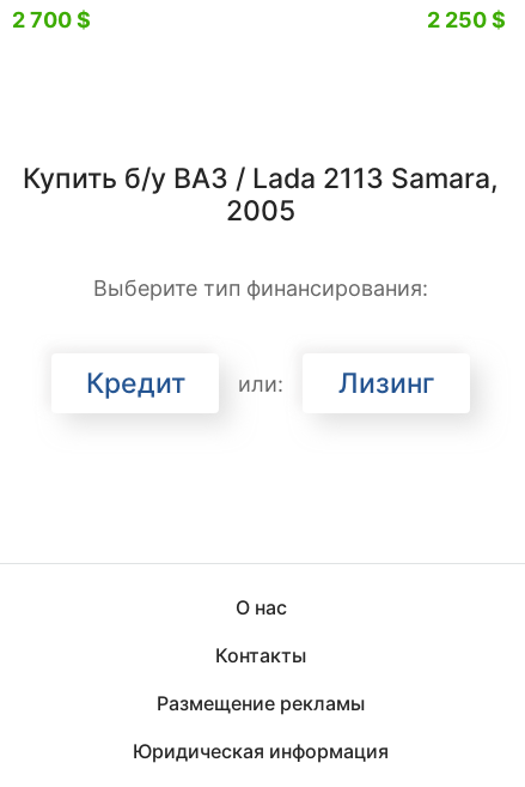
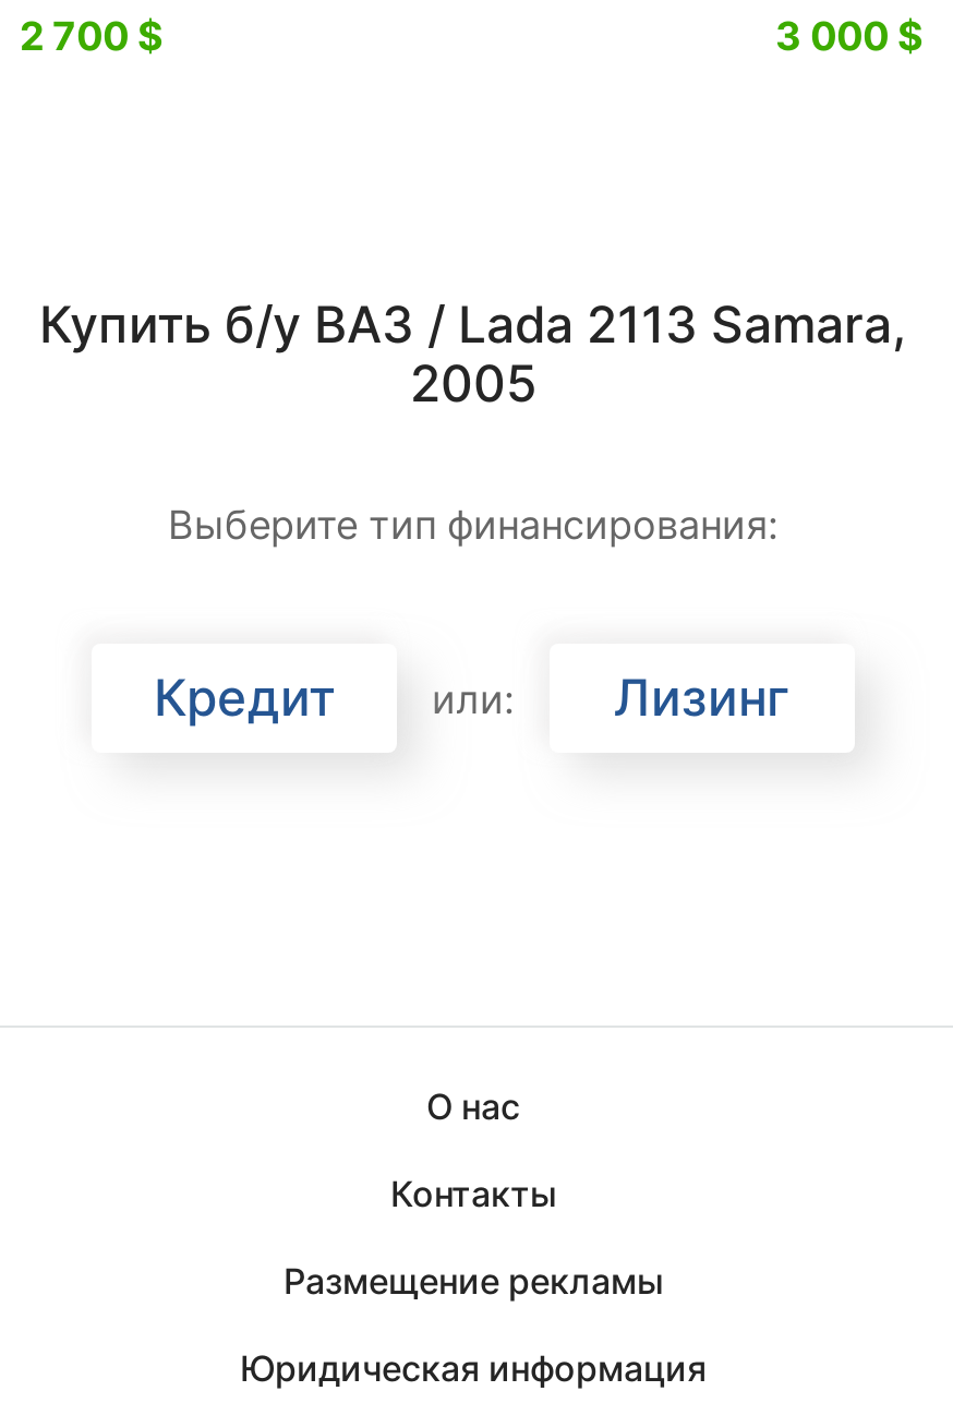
- 2 250 $
+ 3 000 $
